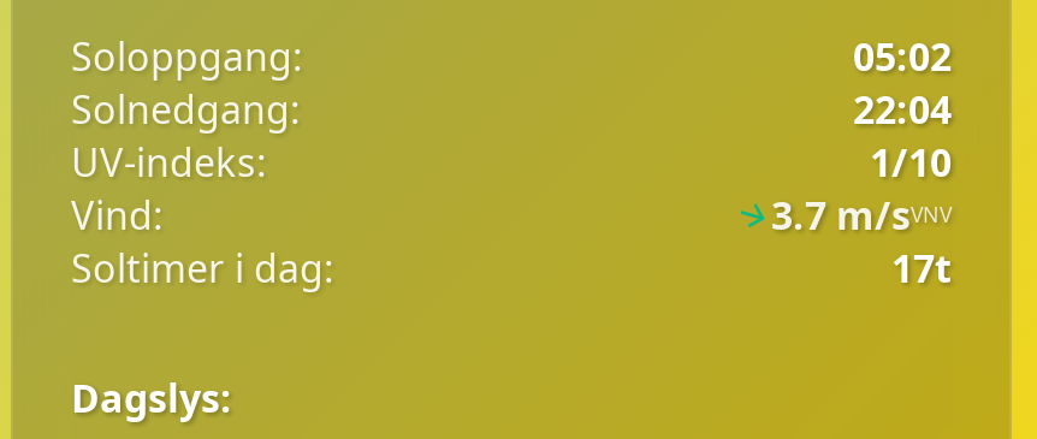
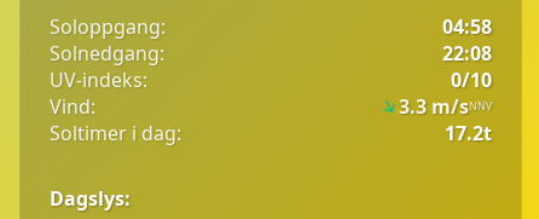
- 05:02
+ 04:58

- 22:04
+ 22:08

- 1/10
+ 0/10

- 3.7 m/sVNV
+ 3.3 m/sNNV

- 17t
+ 17.2t
